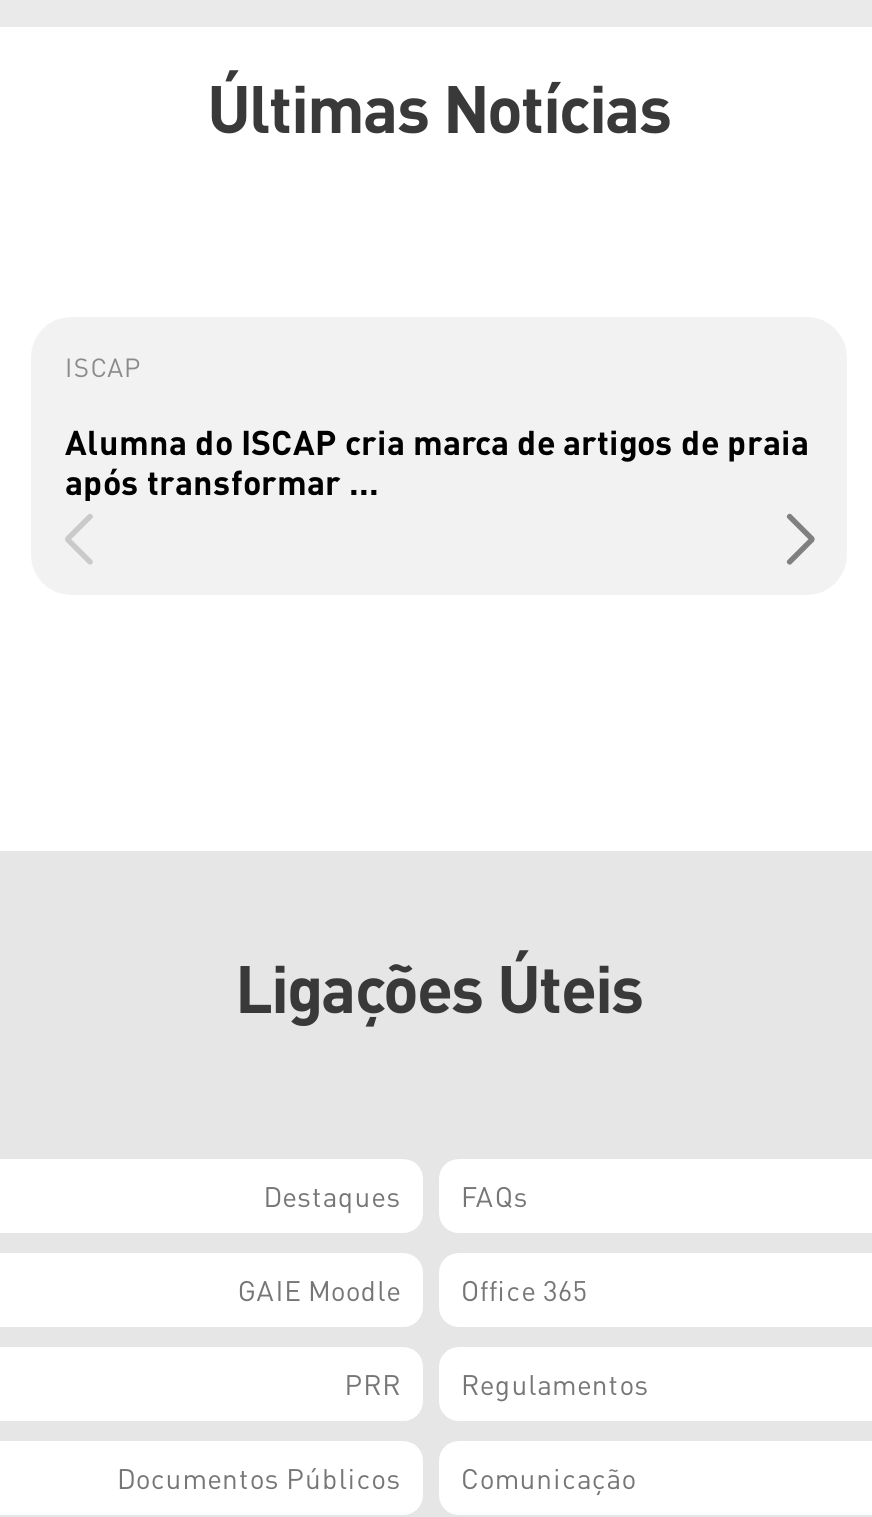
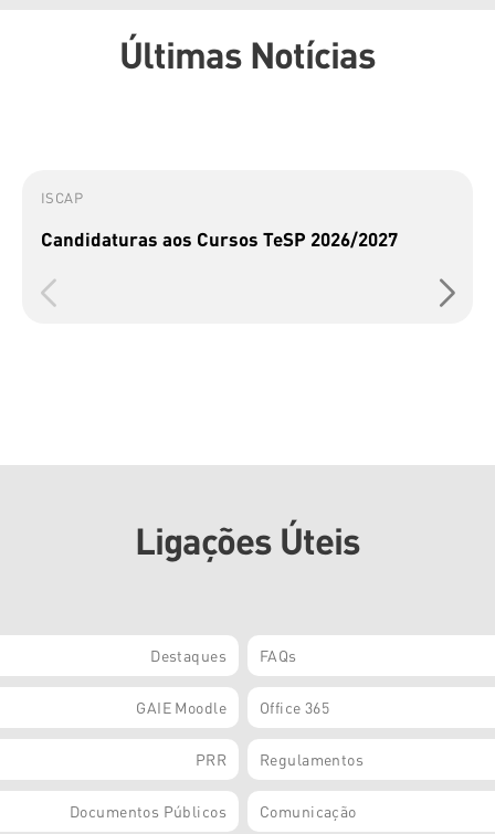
- Alumna do ISCAP cria marca de artigos de praia
- após transformar ...
+ Candidaturas aos Cursos TeSP 2026/2027
